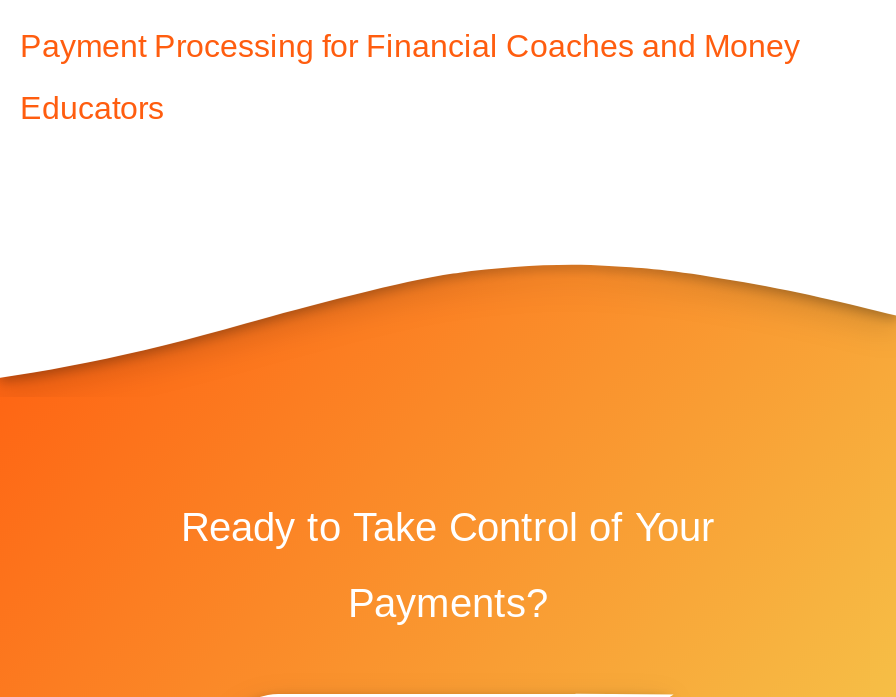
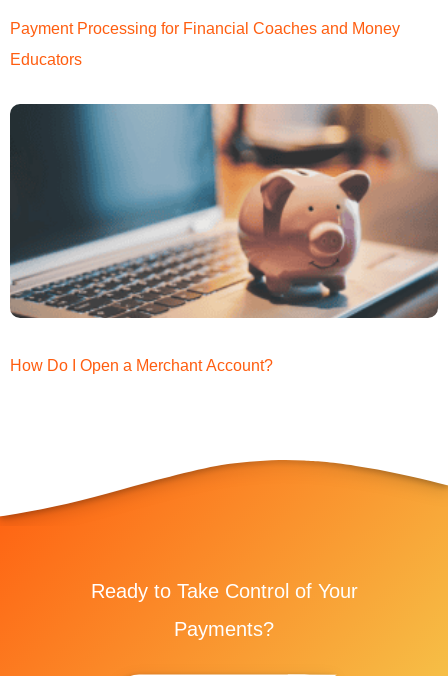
+ [image]
+ How Do I Open a Merchant Account?
